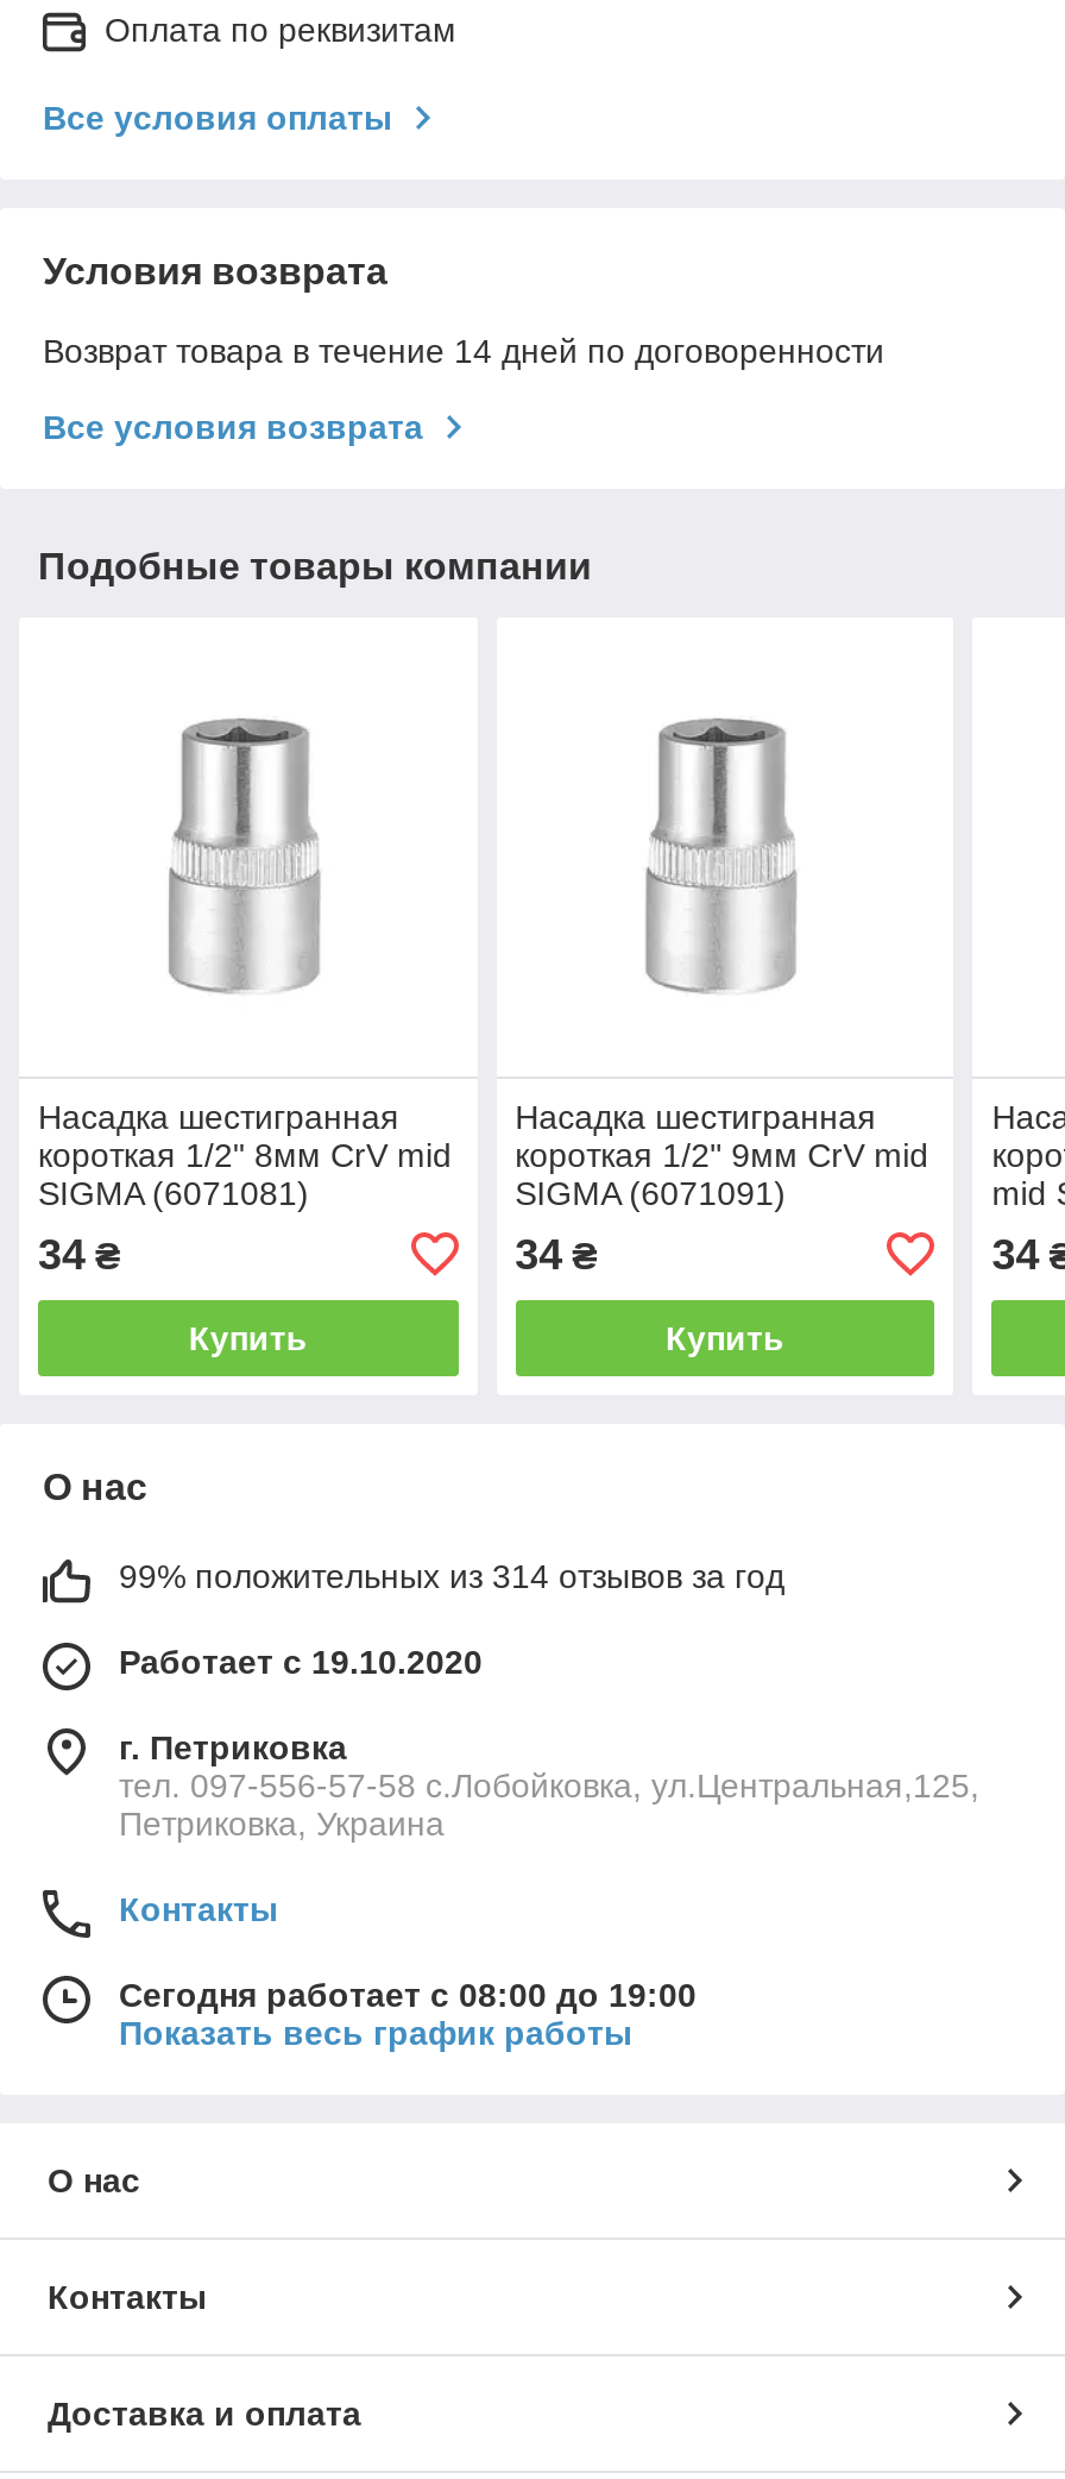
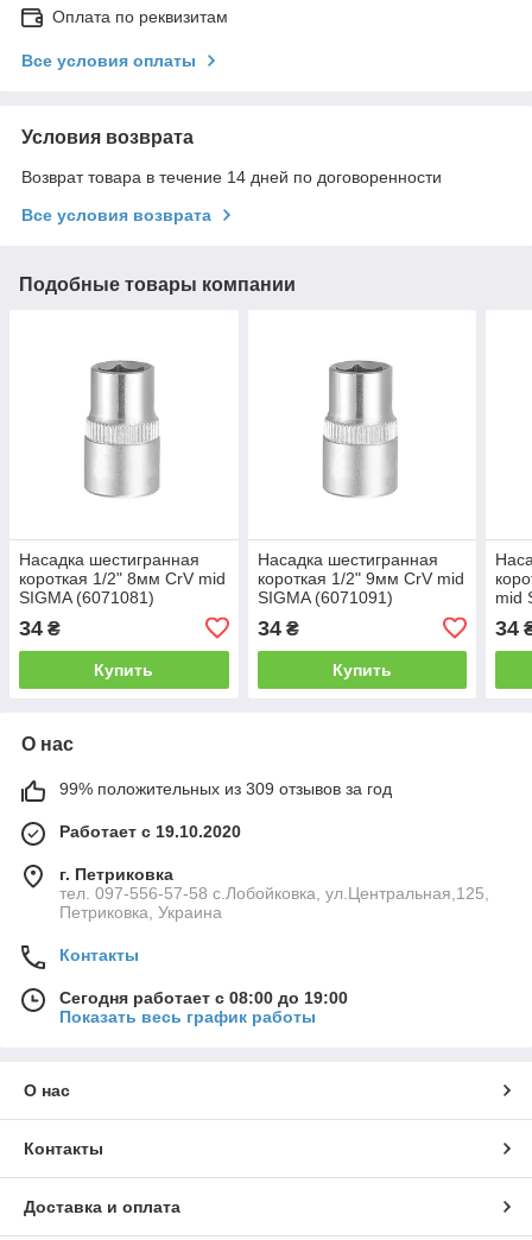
- 99% положительных из 314 отзывов за год
+ 99% положительных из 309 отзывов за год
